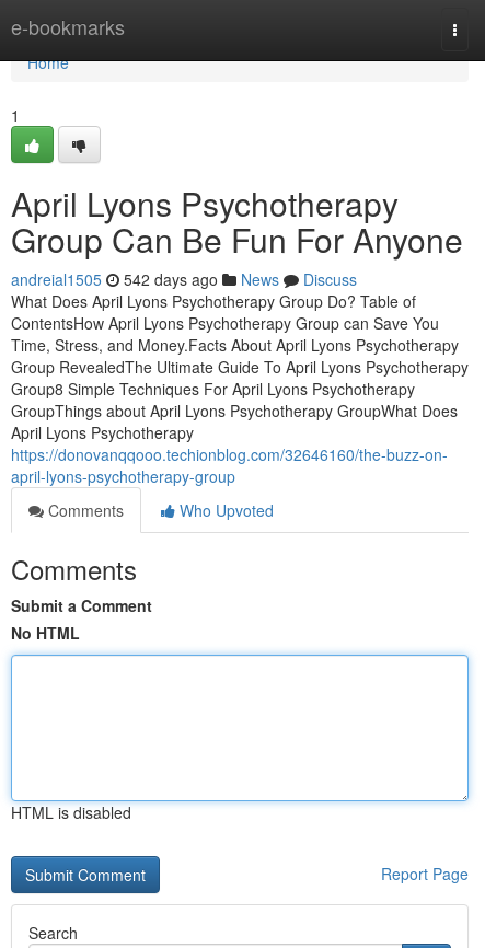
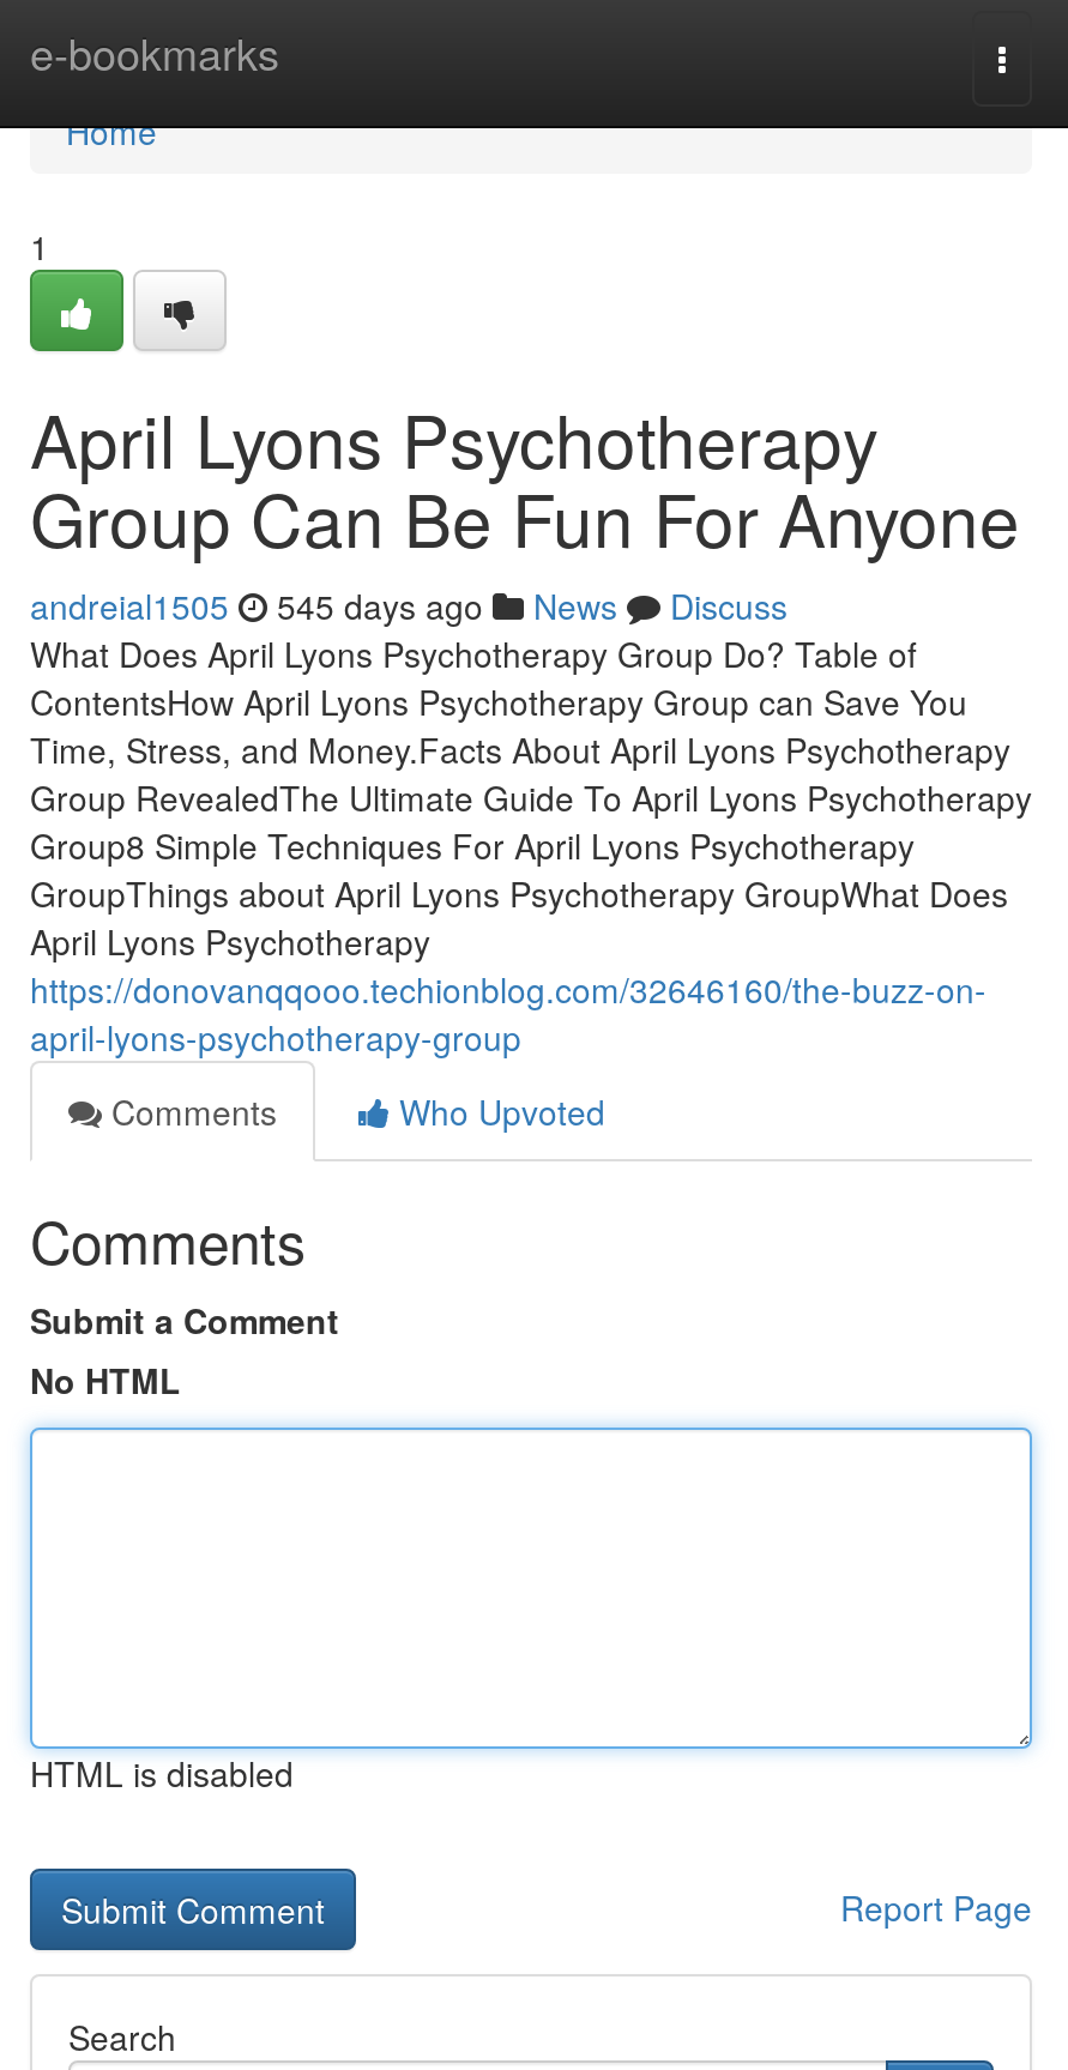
- andreial1505 542 days ago News Discuss
+ andreial1505 545 days ago News Discuss
